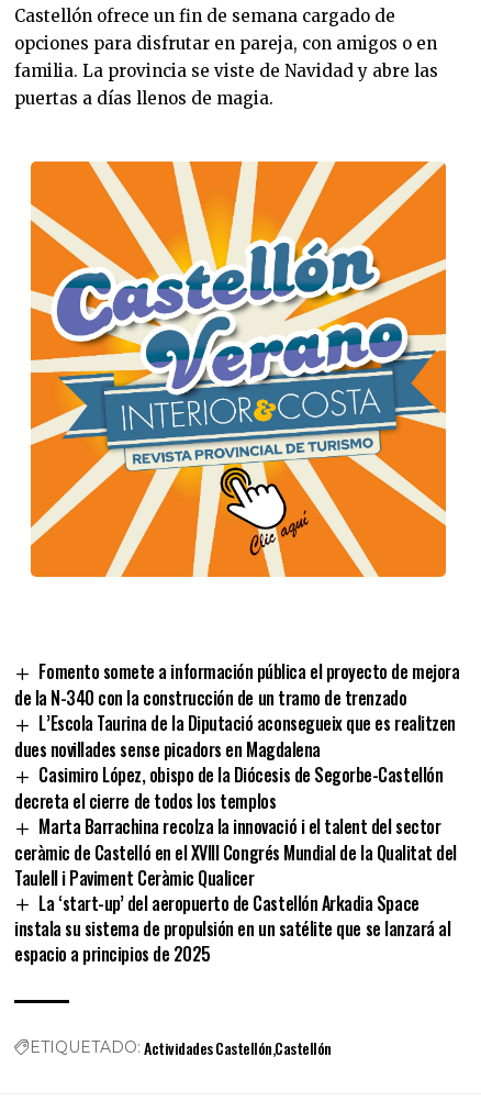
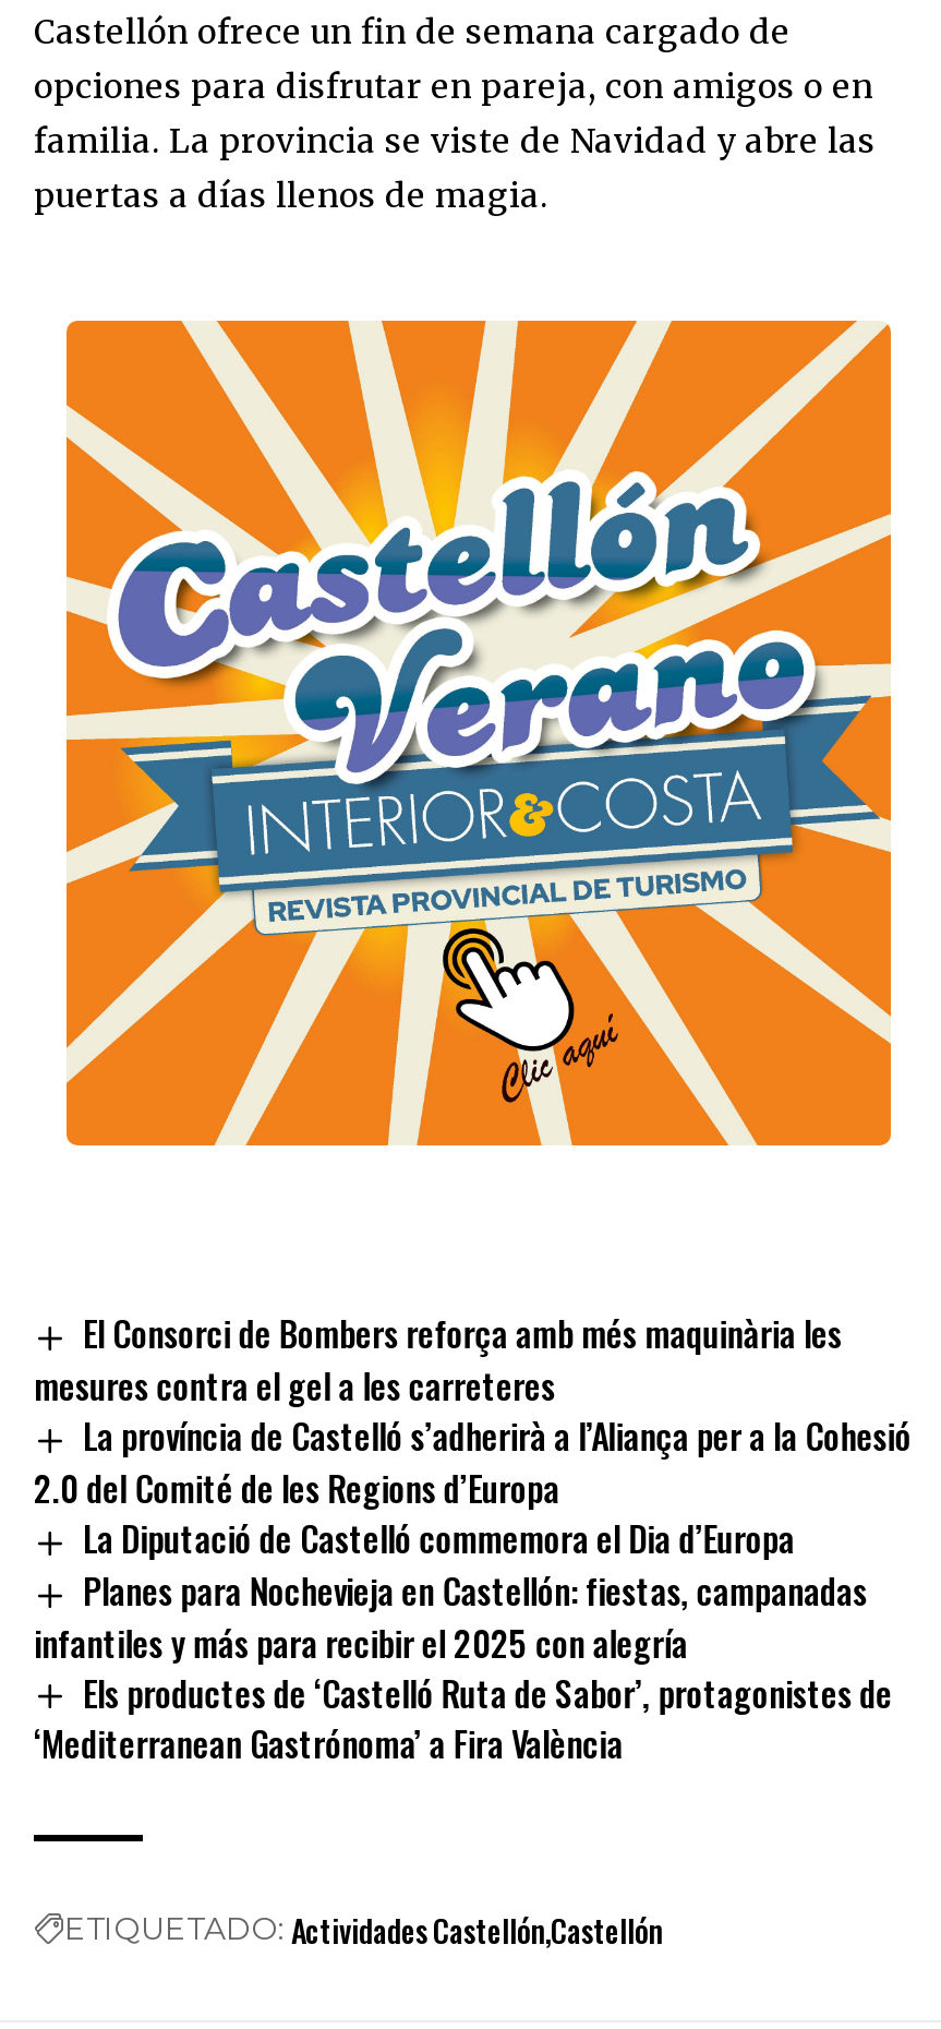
- Fomento somete a información pública el proyecto de mejora
- de la N-340 con la construcción de un tramo de trenzado
- L’Escola Taurina de la Diputació aconsegueix que es realitzen
- dues novillades sense picadors en Magdalena
- Casimiro López, obispo de la Diócesis de Segorbe-Castellón
- decreta el cierre de todos los templos
- Marta Barrachina recolza la innovació i el talent del sector
- ceràmic de Castelló en el XVIII Congrés Mundial de la Qualitat del
- Taulell i Paviment Ceràmic Qualicer
- La ‘start-up’ del aeropuerto de Castellón Arkadia Space
- instala su sistema de propulsión en un satélite que se lanzará al
- espacio a principios de 2025
+ El Consorci de Bombers reforça amb més maquinària les
+ mesures contra el gel a les carreteres
+ La província de Castelló s’adherirà a l’Aliança per a la Cohesió
+ 2.0 del Comité de les Regions d’Europa
+ La Diputació de Castelló commemora el Dia d’Europa
+ Planes para Nochevieja en Castellón: fiestas, campanadas
+ infantiles y más para recibir el 2025 con alegría
+ Els productes de ‘Castelló Ruta de Sabor’, protagonistes de
+ ‘Mediterranean Gastrónoma’ a Fira València
